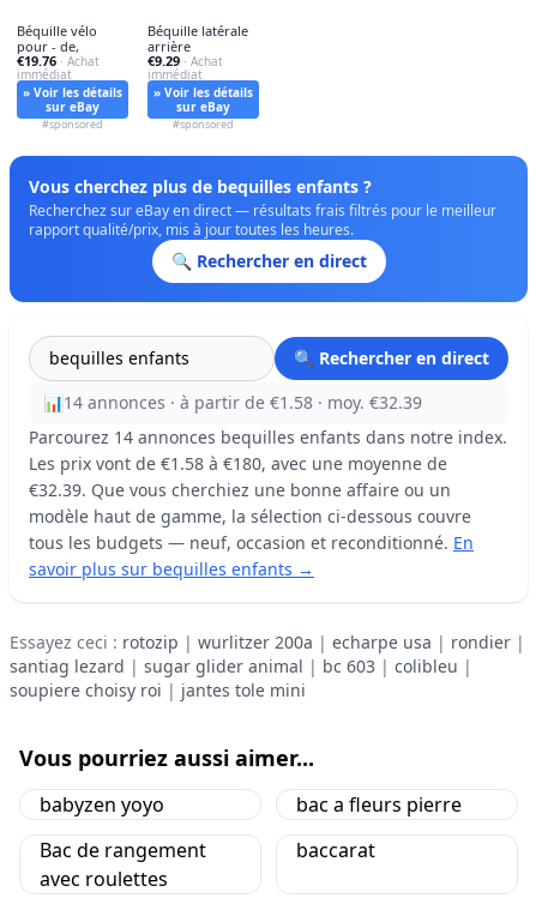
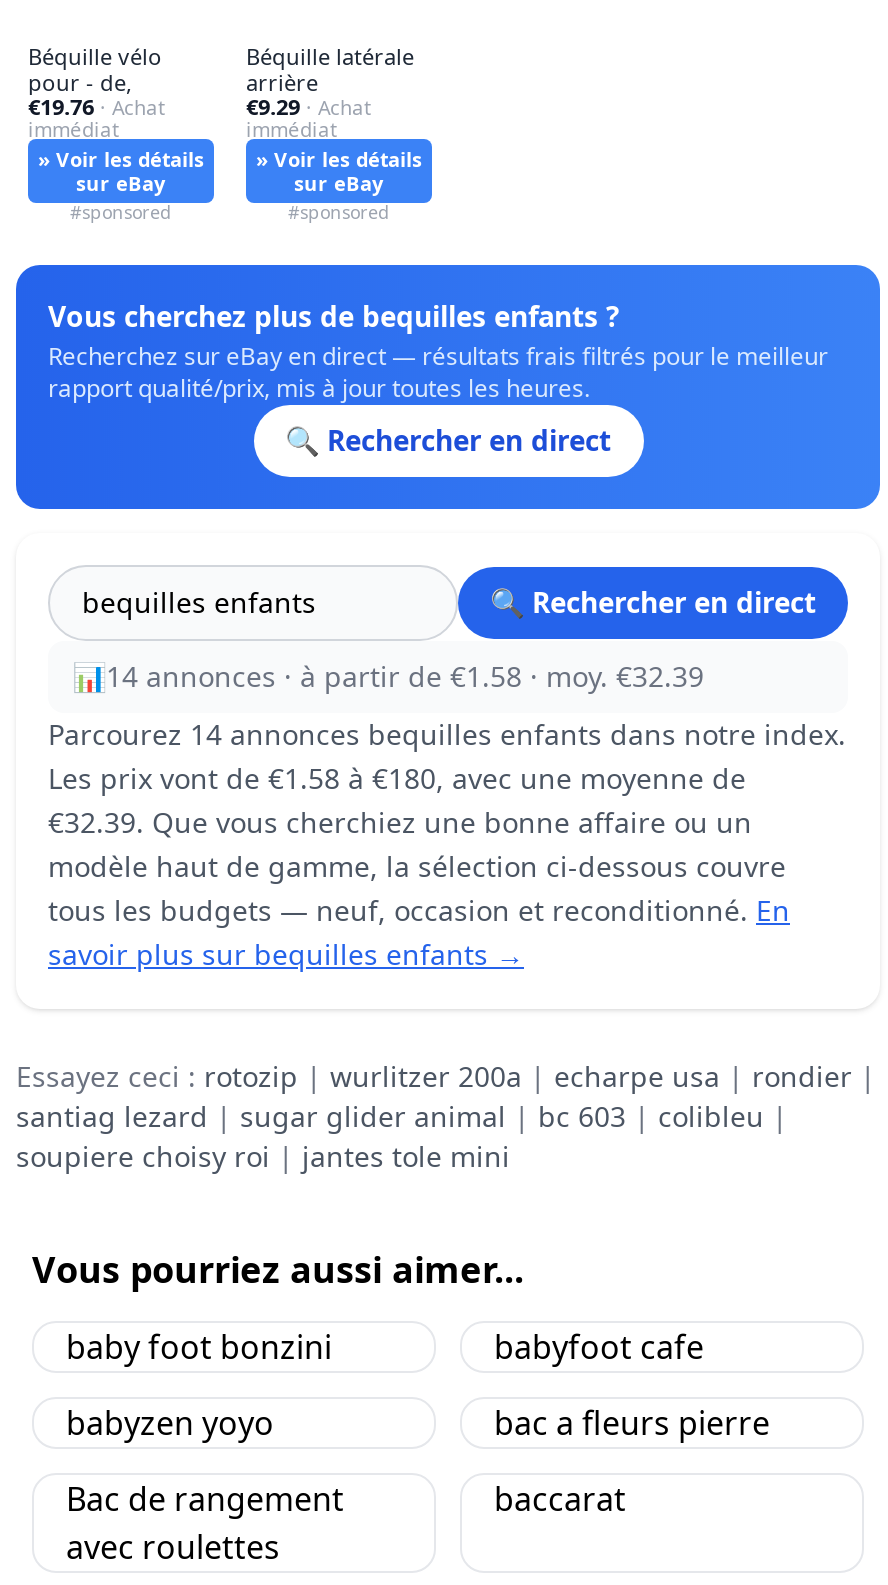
+ baby foot bonzini
+ babyfoot cafe
